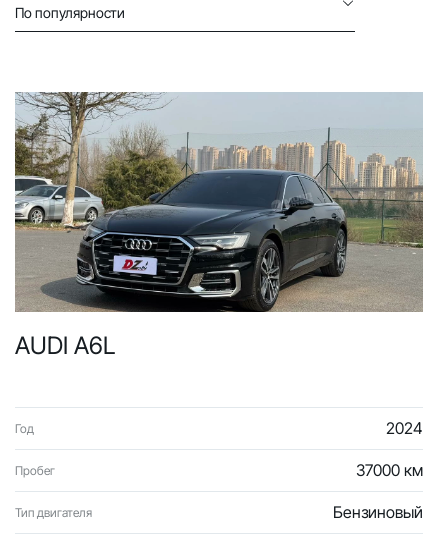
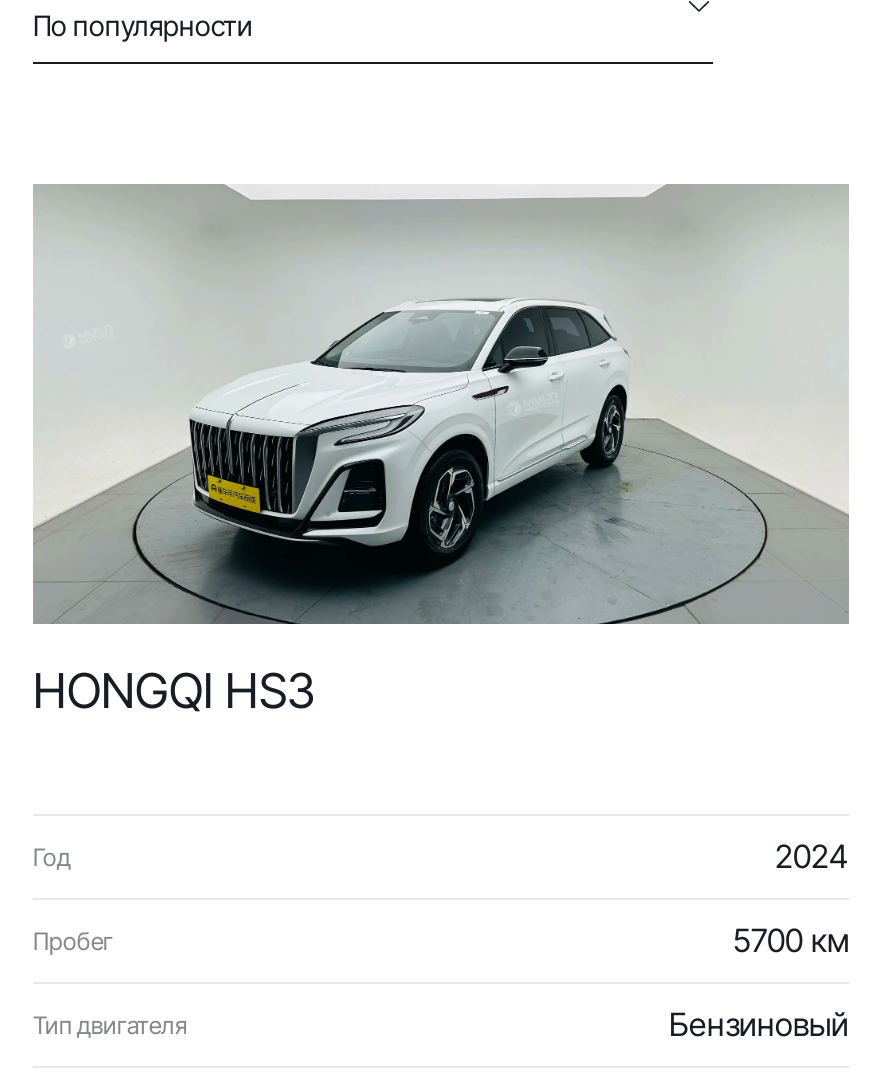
- [image]
- AUDI A6L
+ [image]
+ HONGQI HS3

- 37000 км
+ 5700 км
